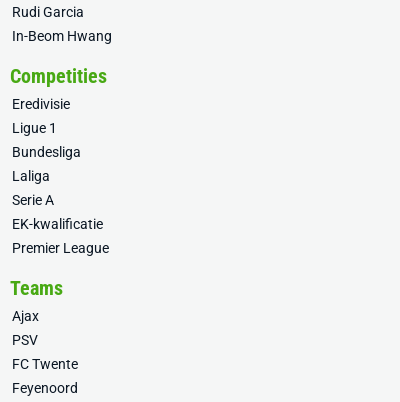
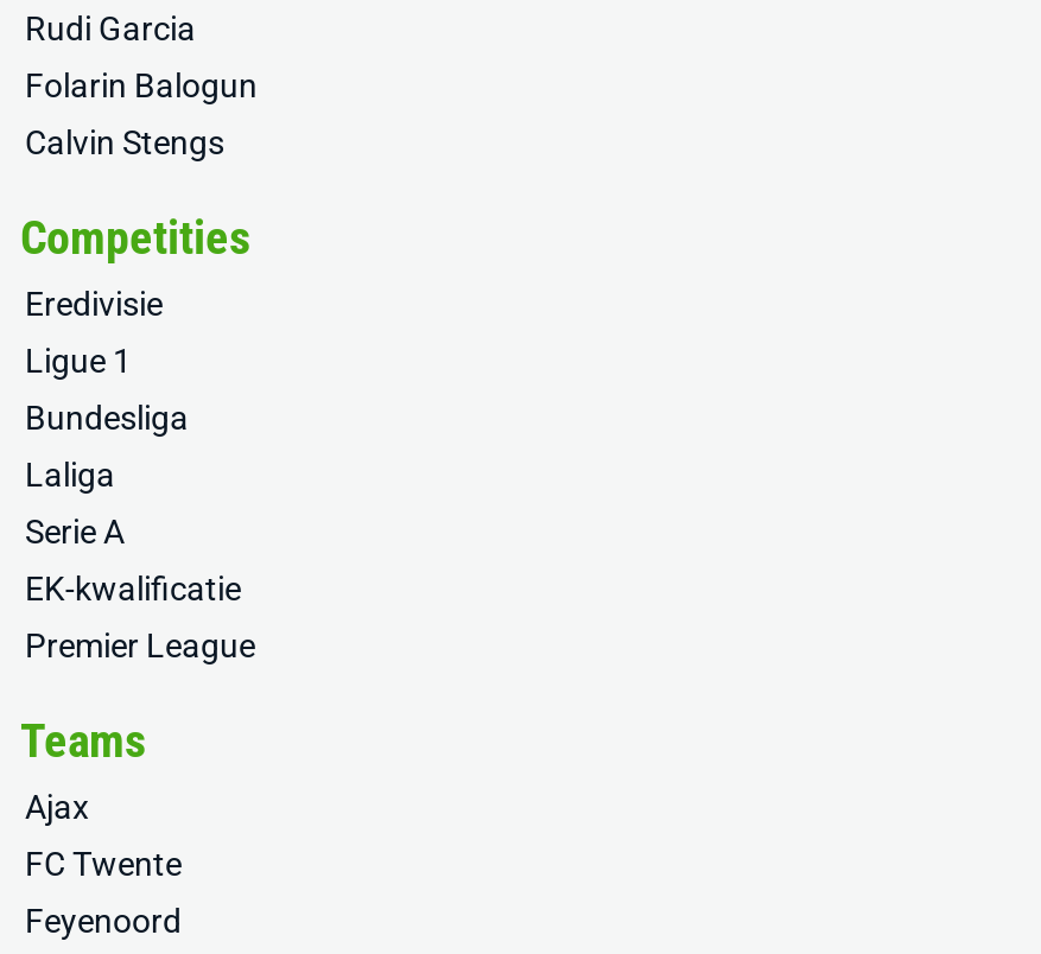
- In-Beom Hwang
+ Folarin Balogun
+ Calvin Stengs

moved down: Competities | Eredivisie | Ligue 1 | ... | Teams | Ajax

- PSV
